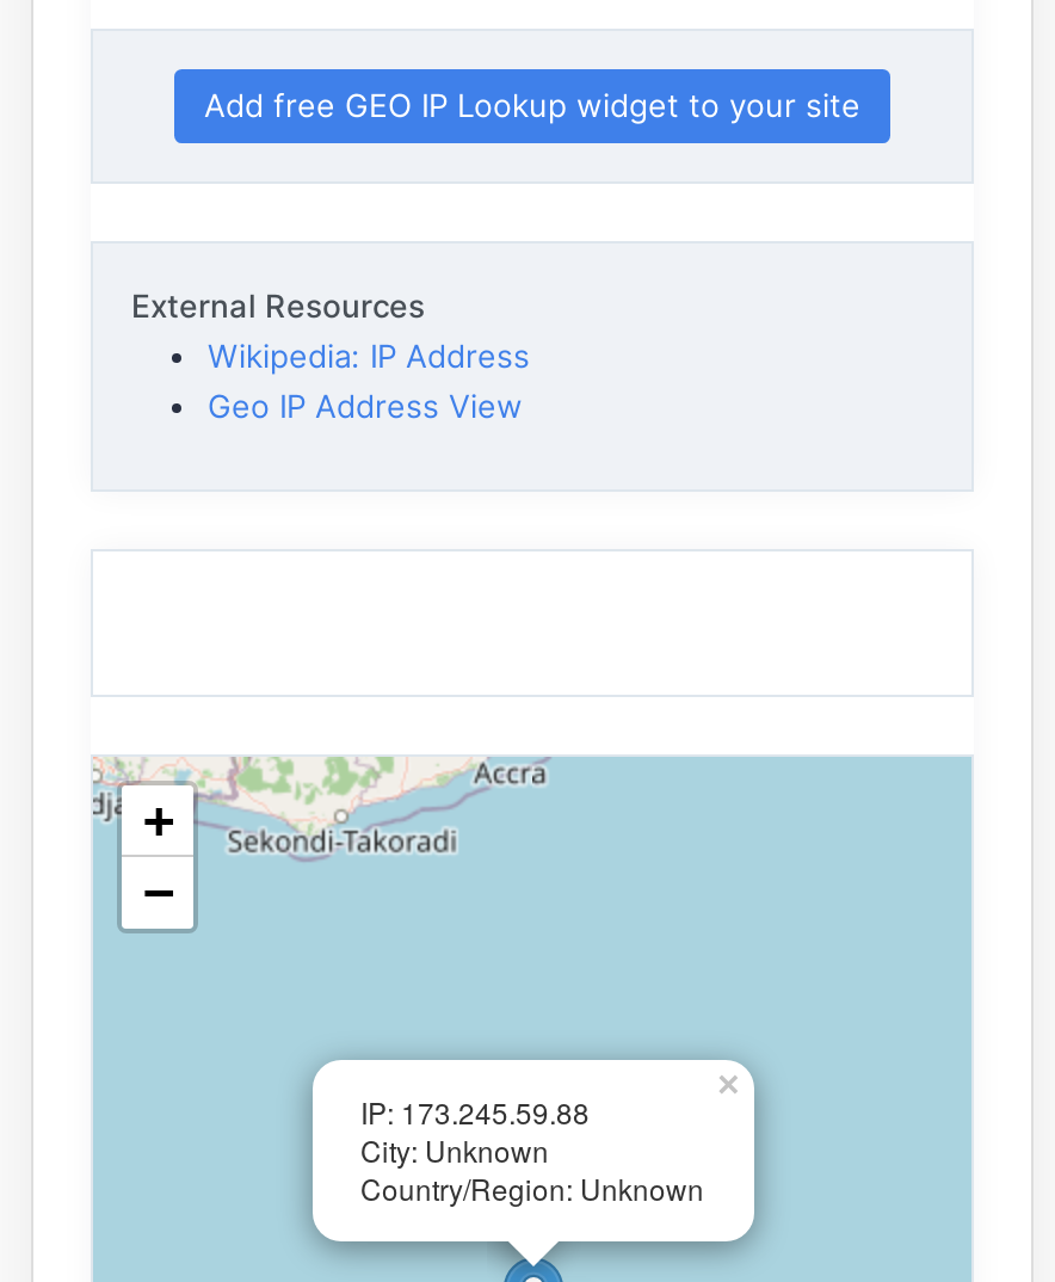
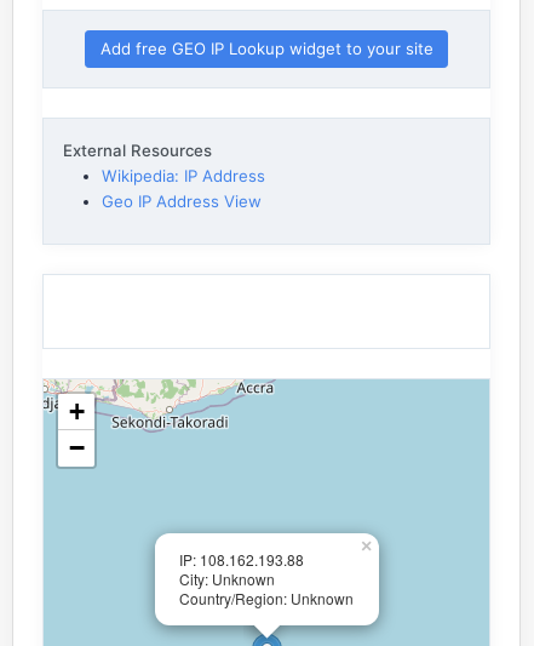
- IP: 173.245.59.88
+ IP: 108.162.193.88
